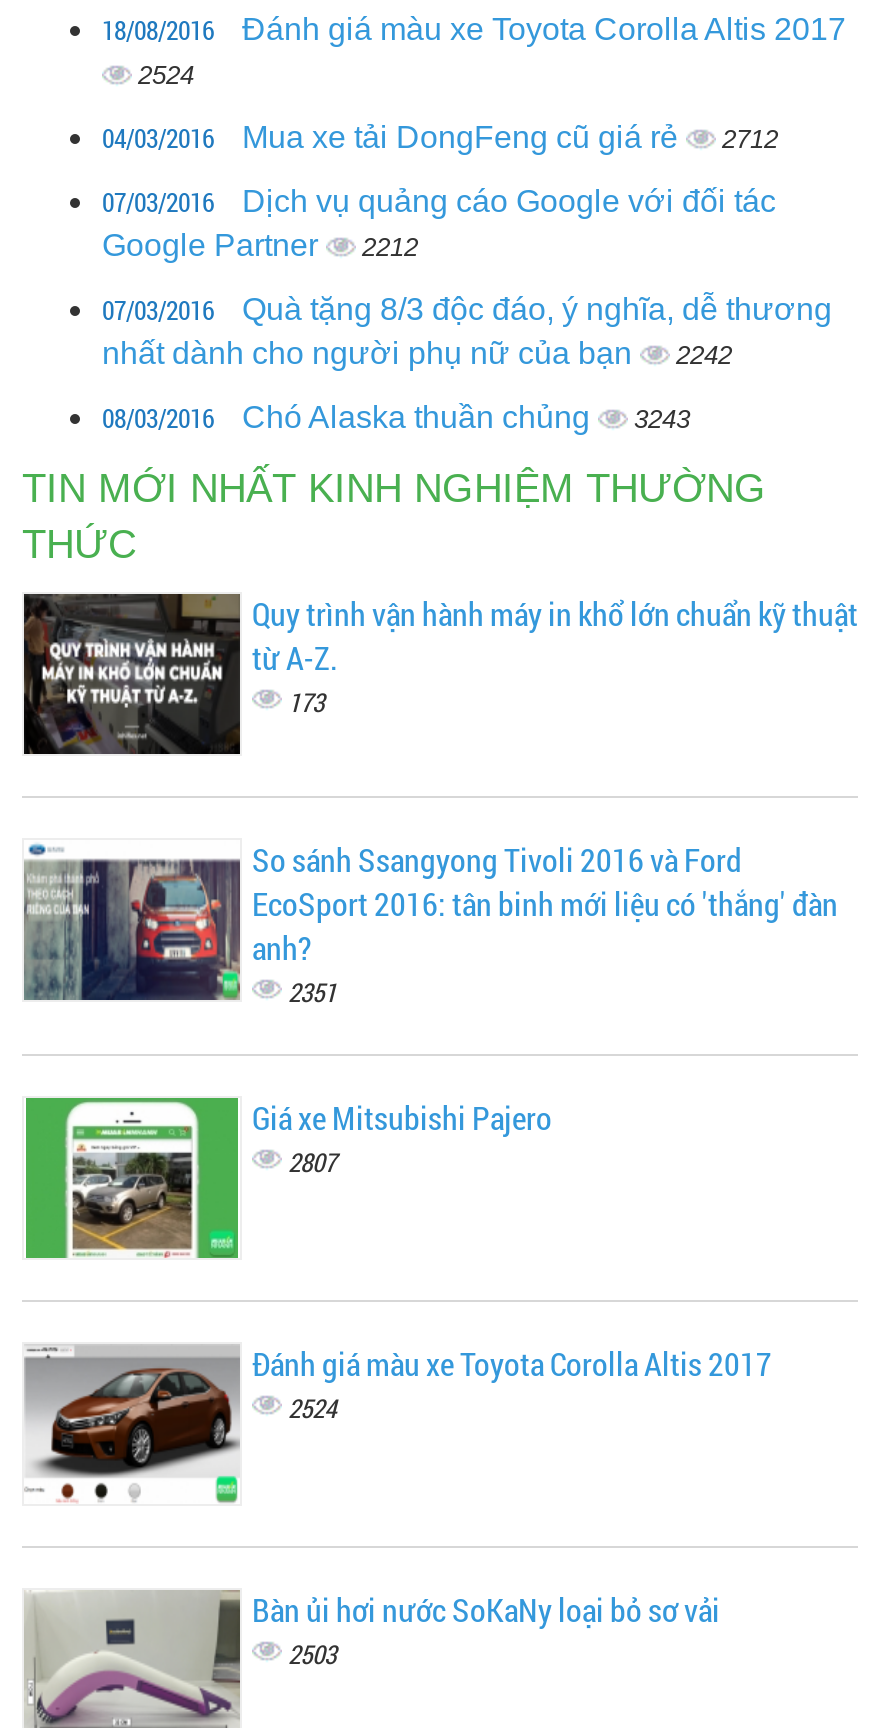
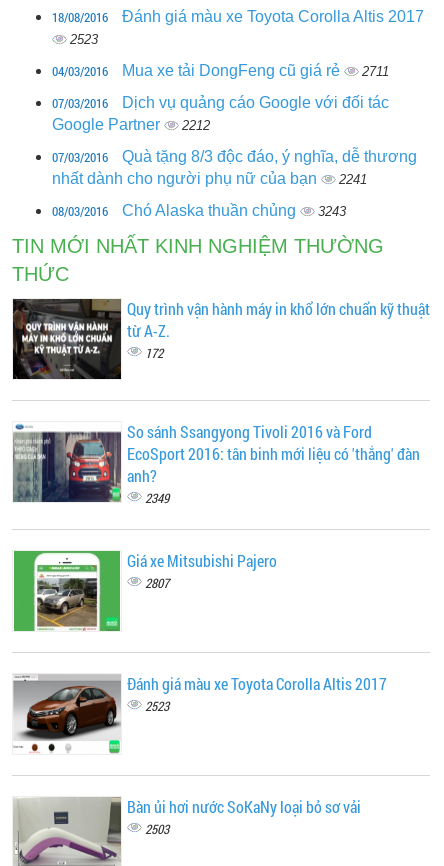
- 2524
+ 2523

- 04/03/2016 Mua xe tải DongFeng cũ giá rẻ 2712
+ 04/03/2016 Mua xe tải DongFeng cũ giá rẻ 2711

- nhất dành cho người phụ nữ của bạn 2242
+ nhất dành cho người phụ nữ của bạn 2241

- 173
+ 172

- 2351
+ 2349

- 2524
+ 2523
